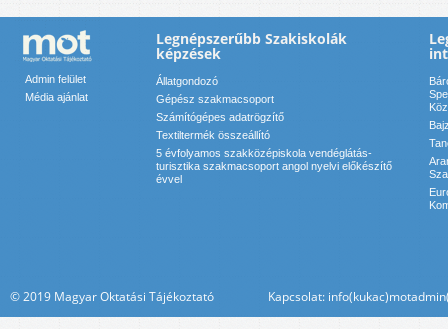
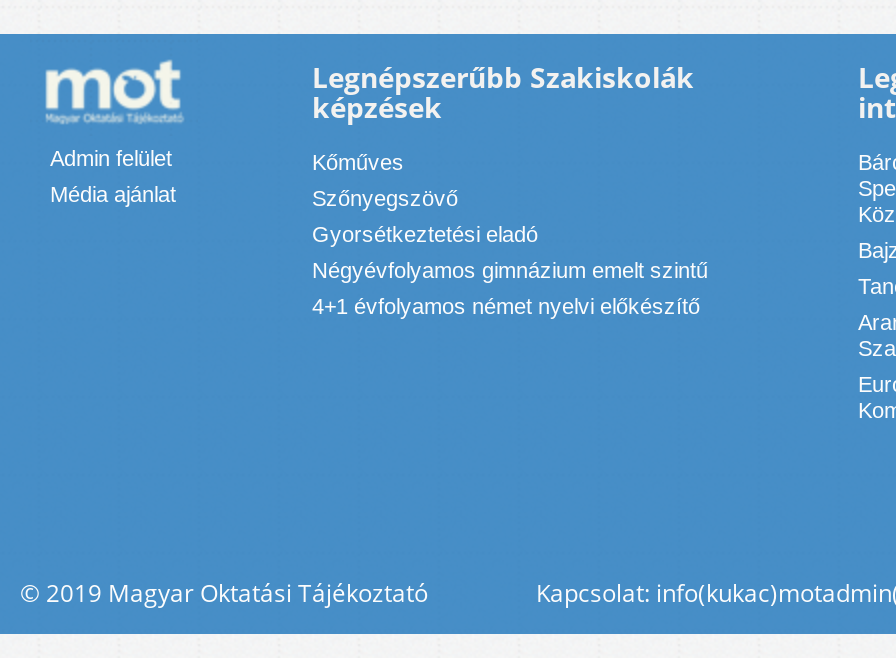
- Állatgondozó
+ Kőműves

- Gépész szakmacsoport
+ Szőnyegszövő

- Számítógépes adatrögzítő
+ Gyorsétkeztetési eladó

- Textiltermék összeállító
+ Négyévfolyamos gimnázium emelt szintű

- 5 évfolyamos szakközépiskola vendéglátás-
- turisztika szakmacsoport angol nyelvi előkészítő
- évvel
+ 4+1 évfolyamos német nyelvi előkészítő
